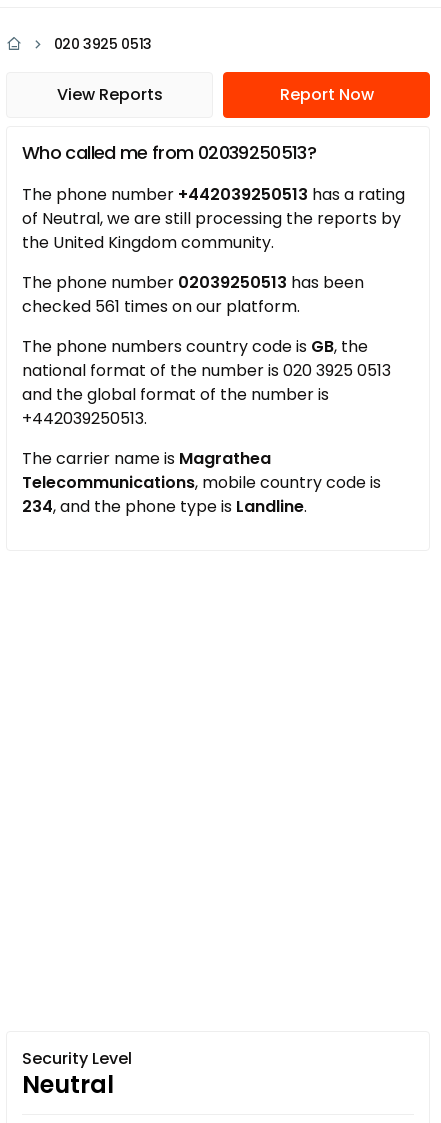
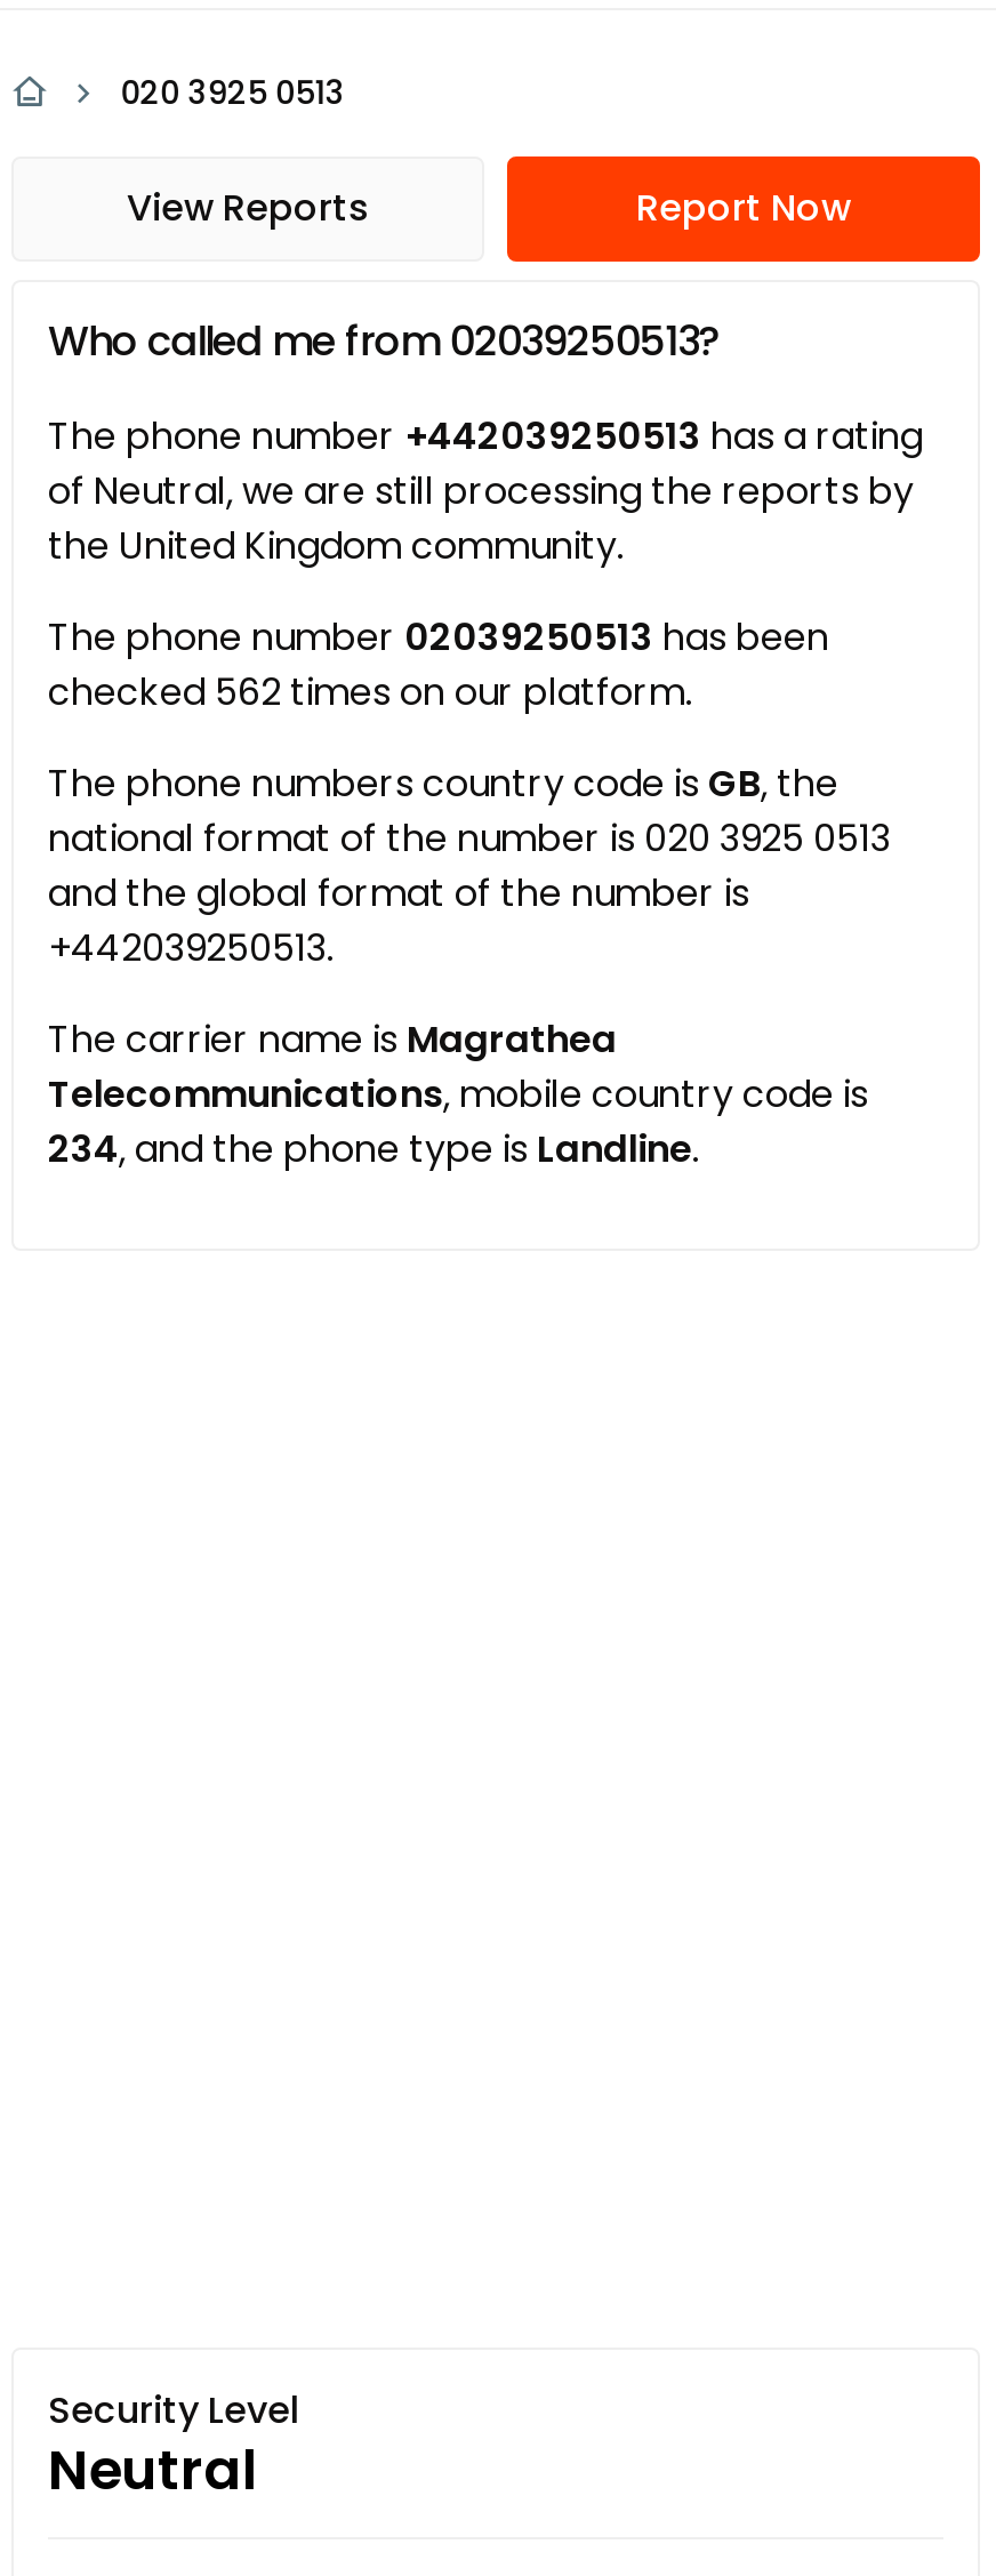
- checked 561 times on our platform.
+ checked 562 times on our platform.
